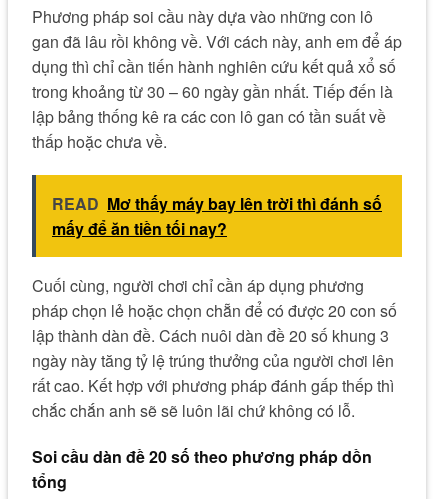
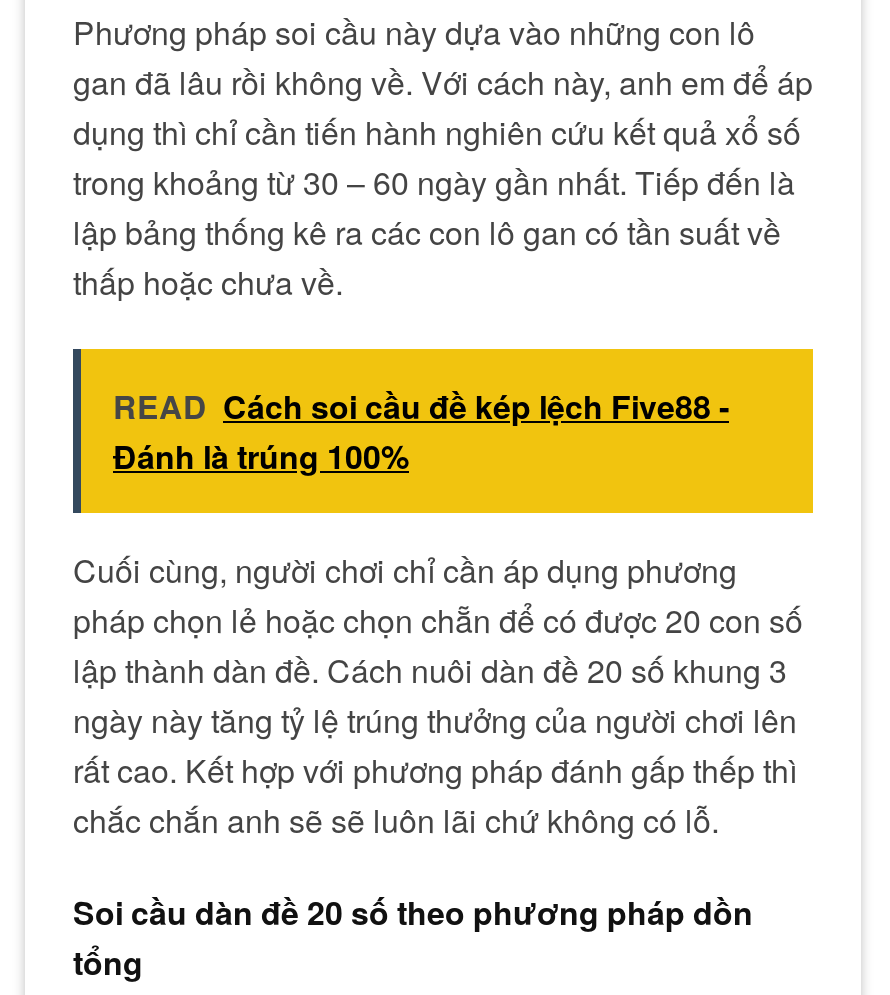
- READ Mơ thấy máy bay lên trời thì đánh số
- mấy để ăn tiền tối nay?
+ READ Cách soi cầu đề kép lệch Five88 -
+ Đánh là trúng 100%
